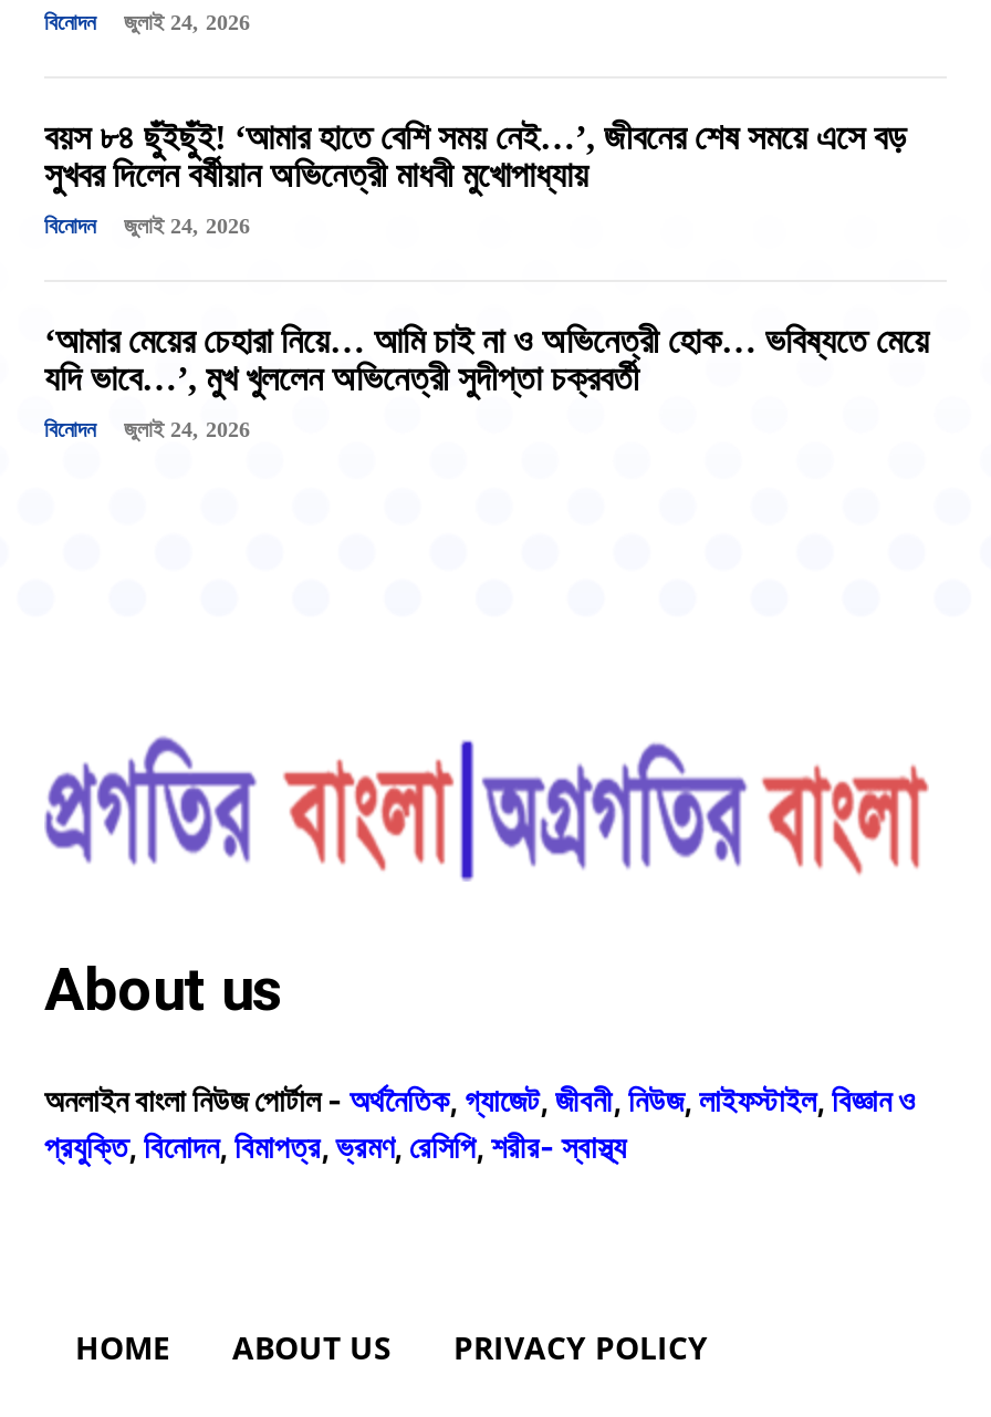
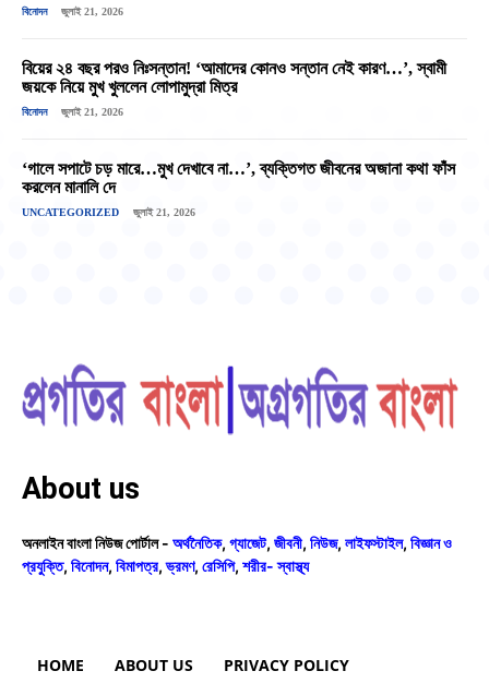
- বিনোদন জুলাই 24, 2026
+ বিনোদন জুলাই 21, 2026

- বয়স ৮৪ ছুঁইছুঁই! ‘আমার হাতে বেশি সময় নেই…’, জীবনের শেষ সময়ে এসে বড়
- সুখবর দিলেন বর্ষীয়ান অভিনেত্রী মাধবী মুখোপাধ্যায়
+ বিয়ের ২৪ বছর পরও নিঃসন্তান! ‘আমাদের কোনও সন্তান নেই কারণ…’, স্বামী
+ জয়কে নিয়ে মুখ খুললেন লোপামুদ্রা মিত্র

- বিনোদন জুলাই 24, 2026
+ বিনোদন জুলাই 21, 2026

- ‘আমার মেয়ের চেহারা নিয়ে… আমি চাই না ও অভিনেত্রী হোক… ভবিষ্যতে মেয়ে
- যদি ভাবে…’, মুখ খুললেন অভিনেত্রী সুদীপ্তা চক্রবর্তী
+ ‘গালে সপাটে চড় মারে…মুখ দেখাবে না…’, ব্যক্তিগত জীবনের অজানা কথা ফাঁস
+ করলেন মানালি দে

- বিনোদন
- জুলাই 24, 2026
+ UNCATEGORIZED
+ জুলাই 21, 2026
